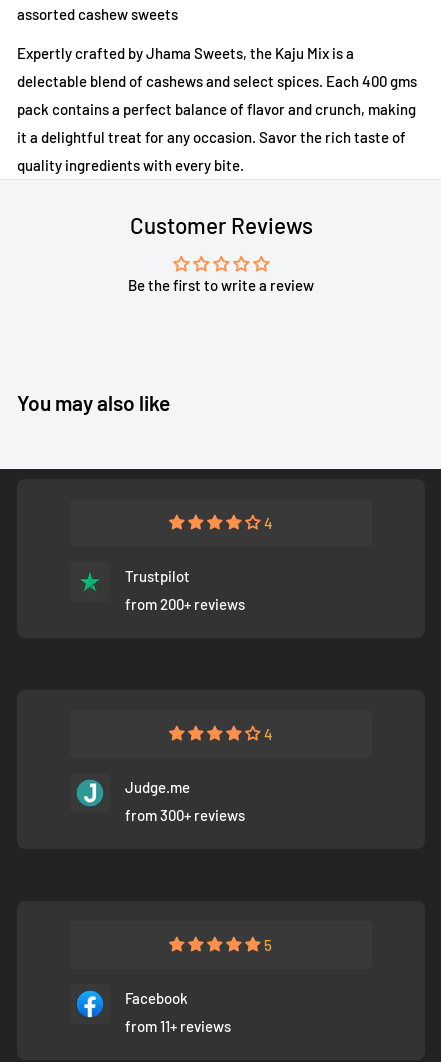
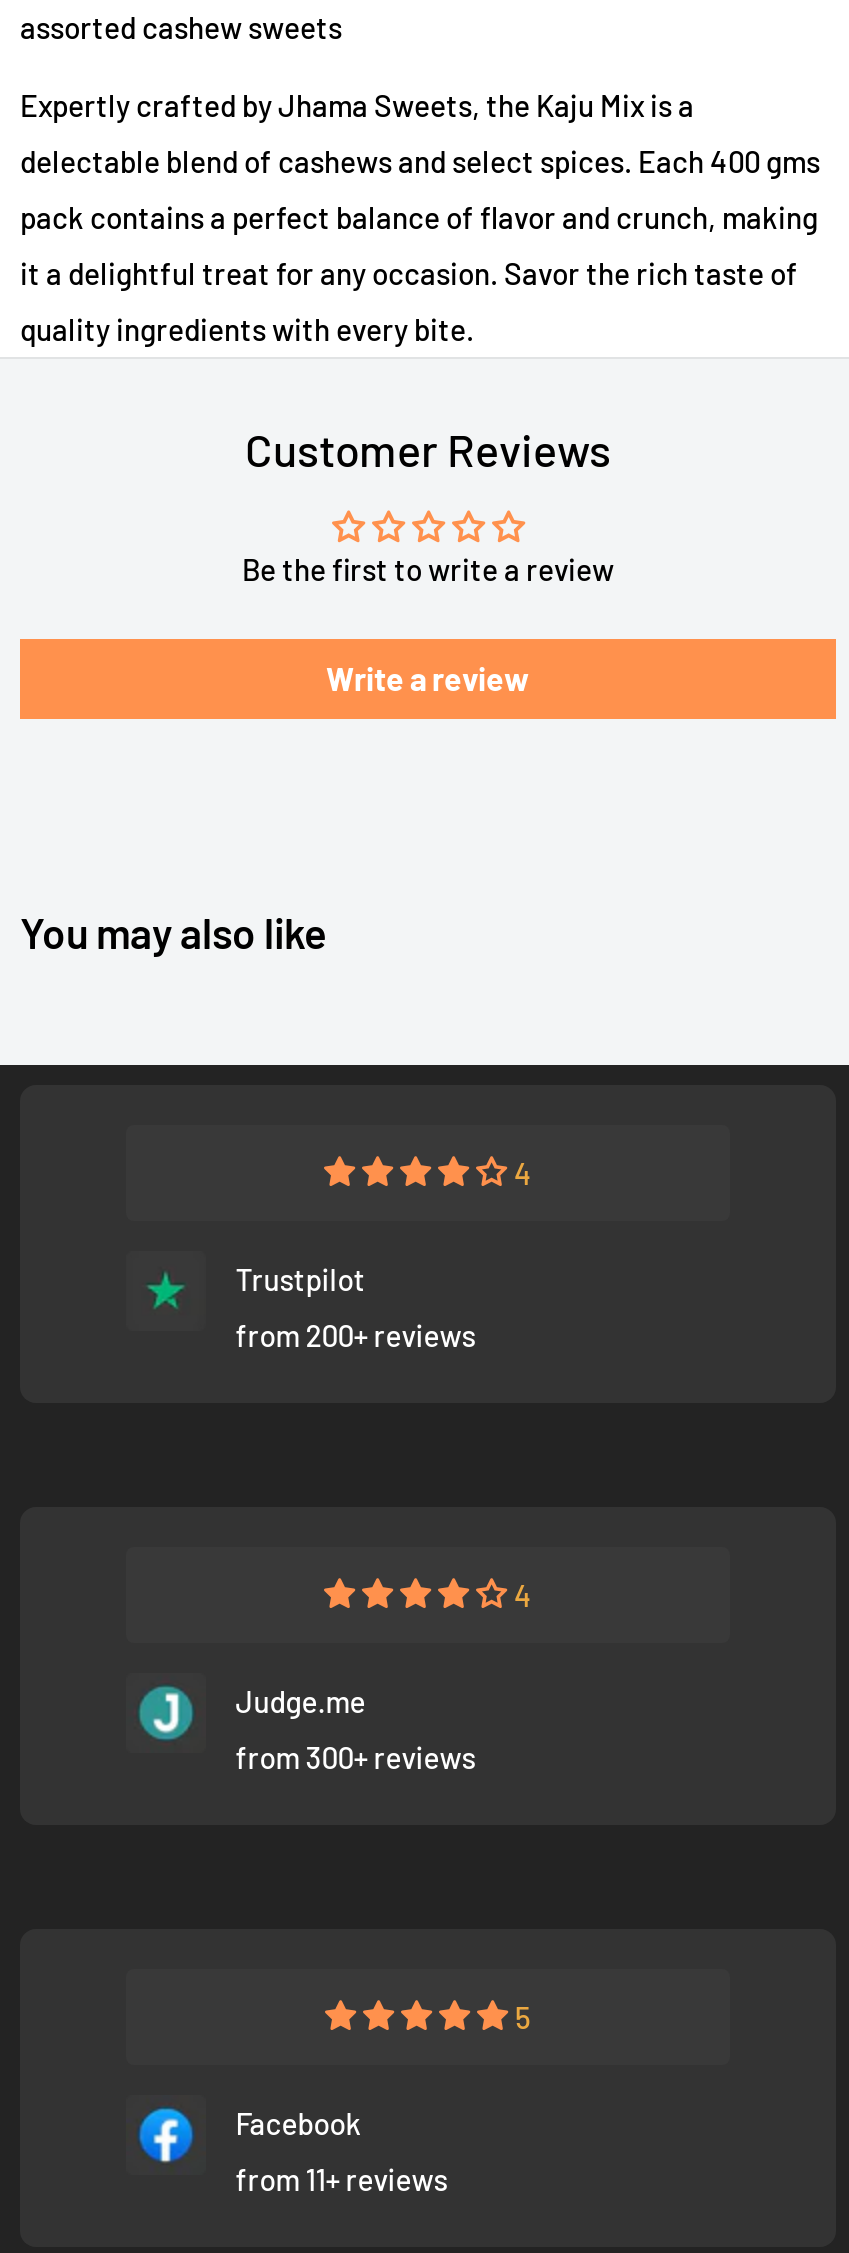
+ Write a review
